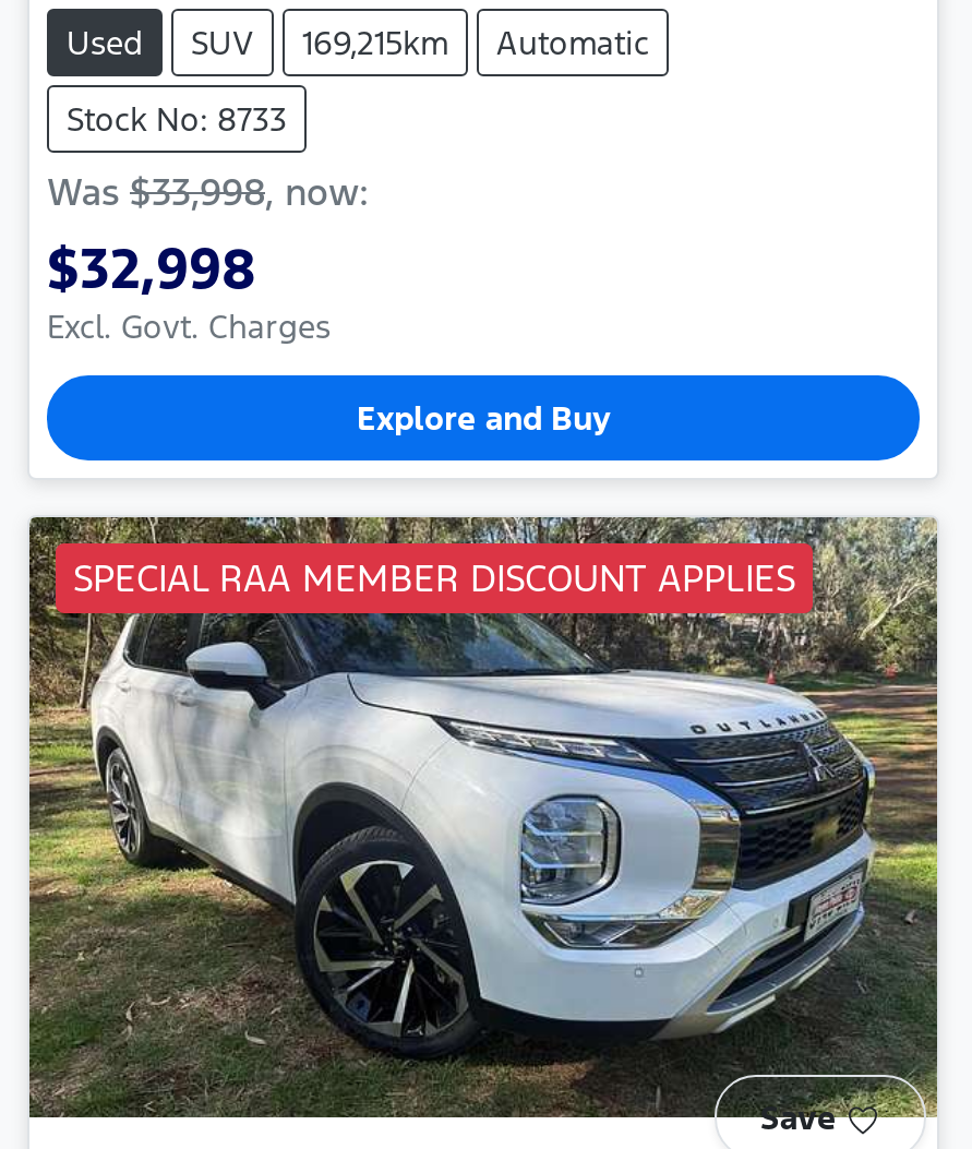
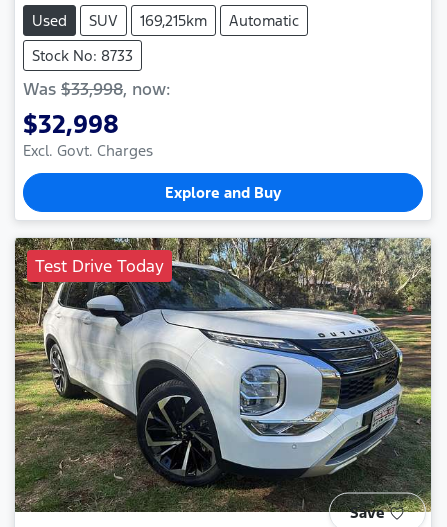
- SPECIAL RAA MEMBER DISCOUNT APPLIES
+ Test Drive Today
